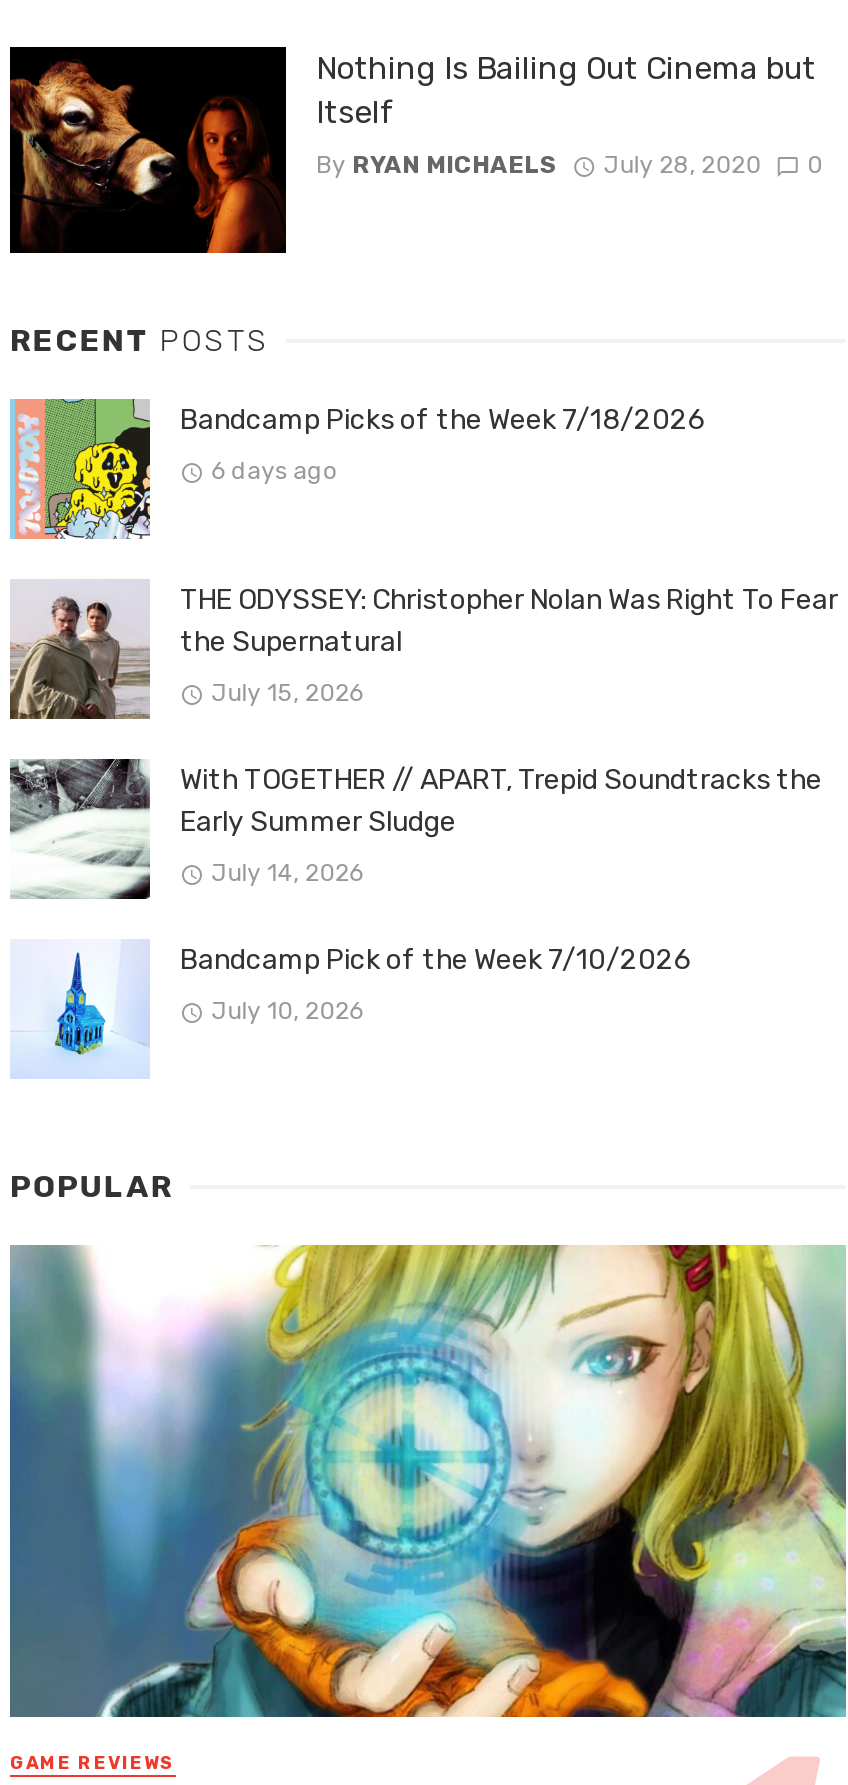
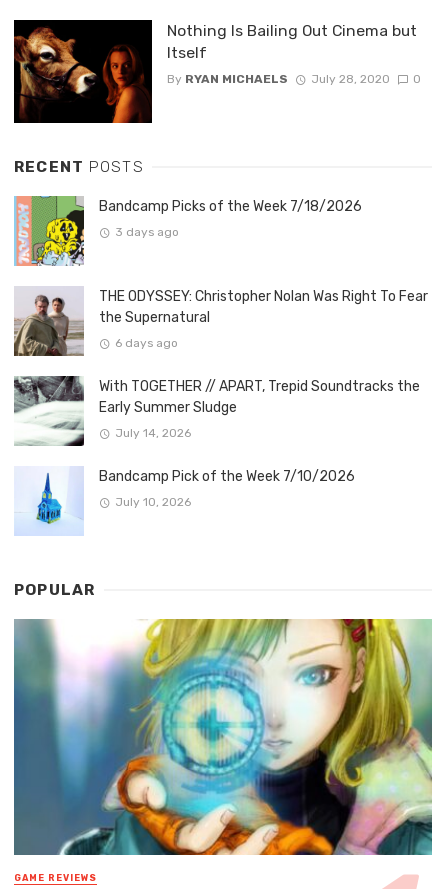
- 6 days ago
+ 3 days ago

- July 15, 2026
+ 6 days ago
